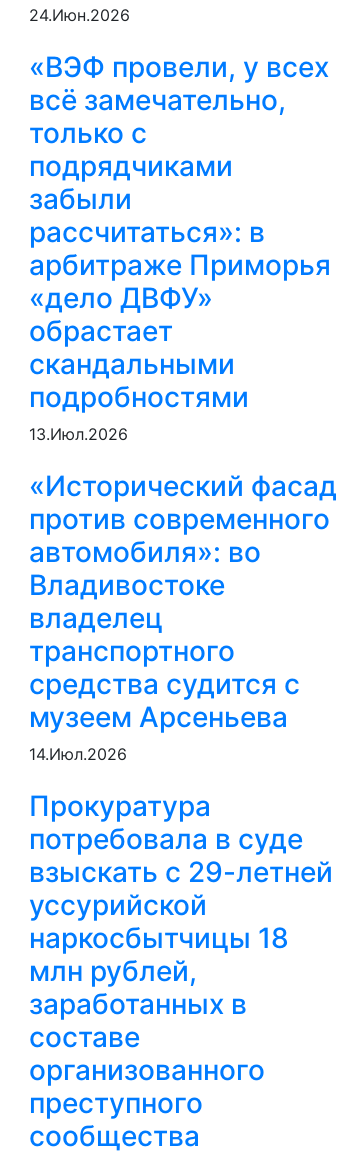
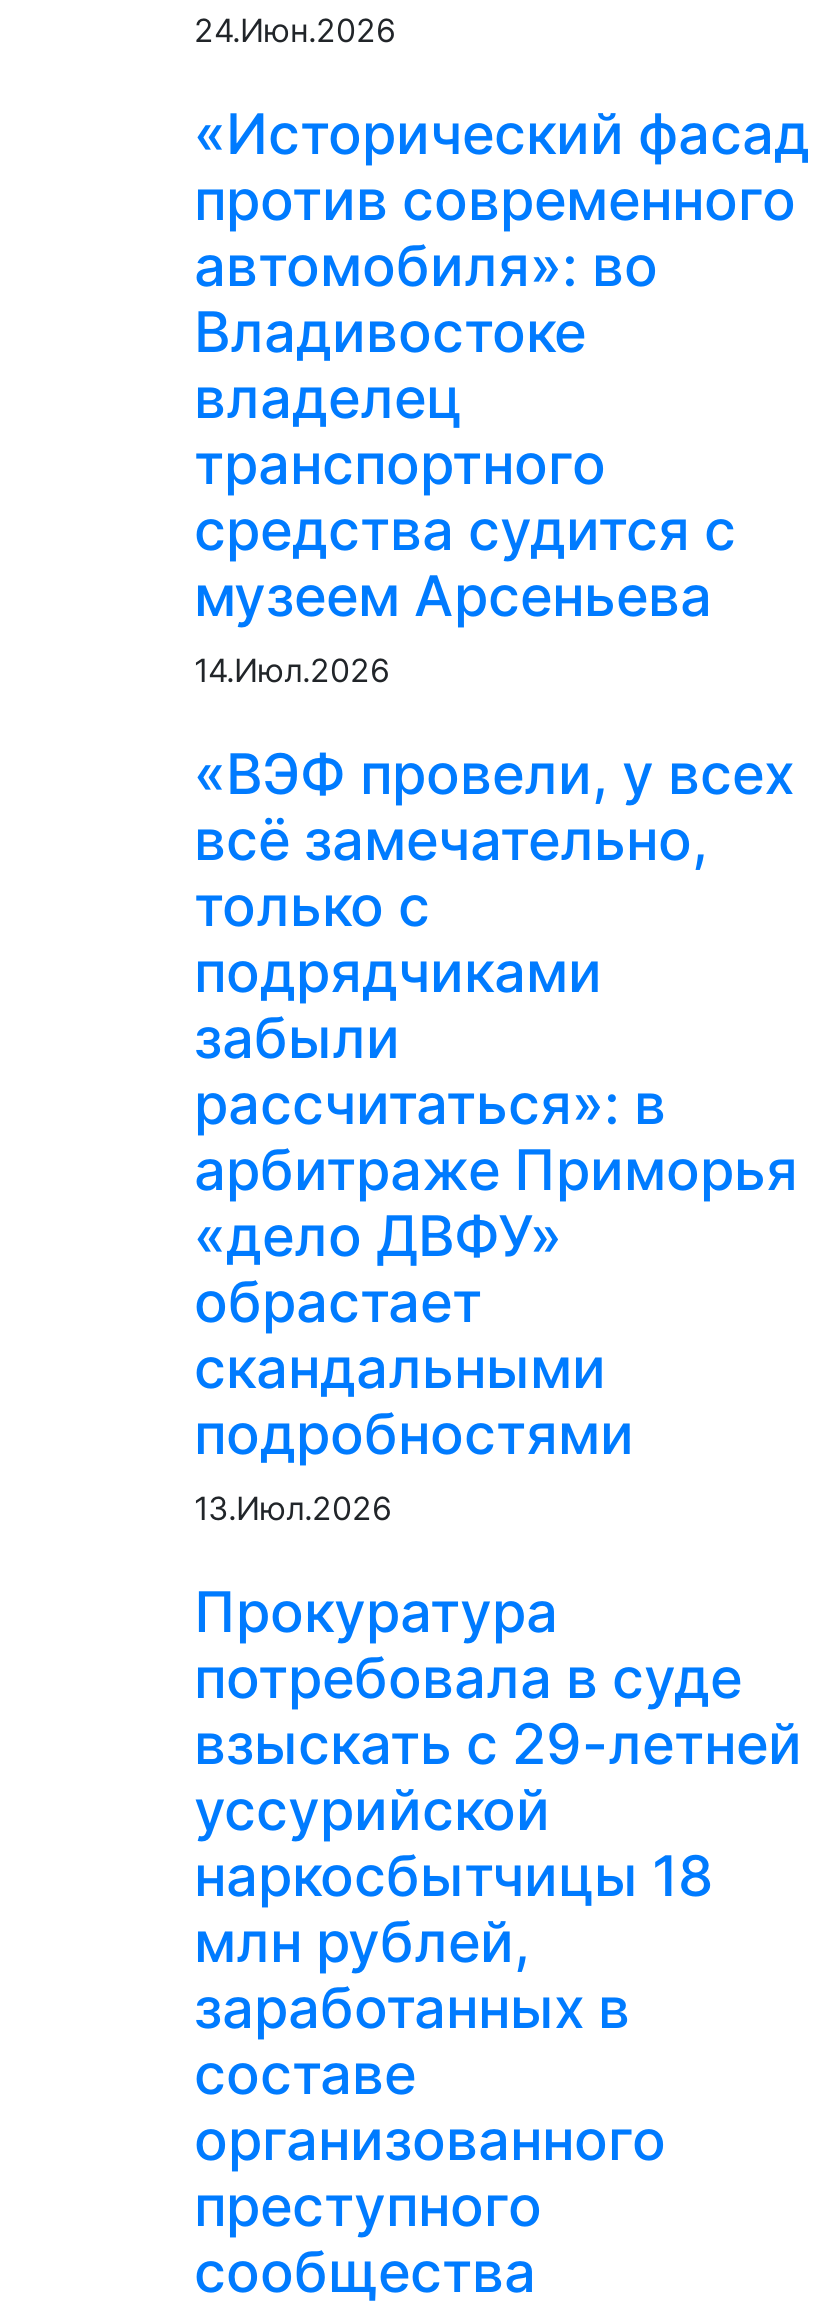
moved down: «ВЭФ провели, у всех | всё замечательно, | только с | ... | подробностями | 13.Июл.2026

moved up: «Исторический фасад | против современного | автомобиля»: во | ... | музеем Арсеньева | 14.Июл.2026
